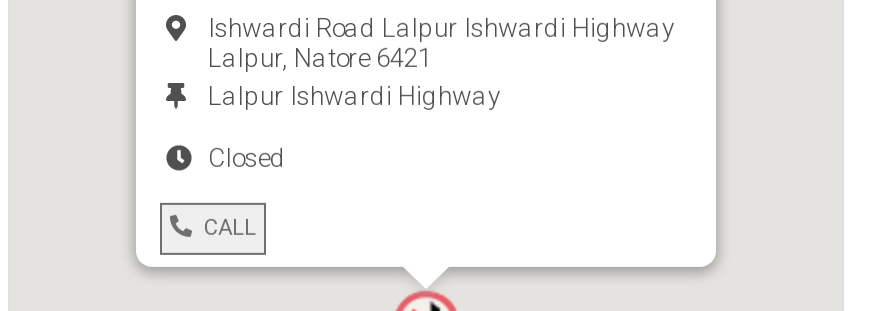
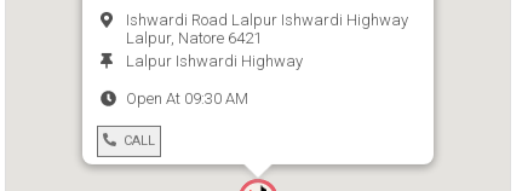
- Closed
+ Open At 09:30 AM
